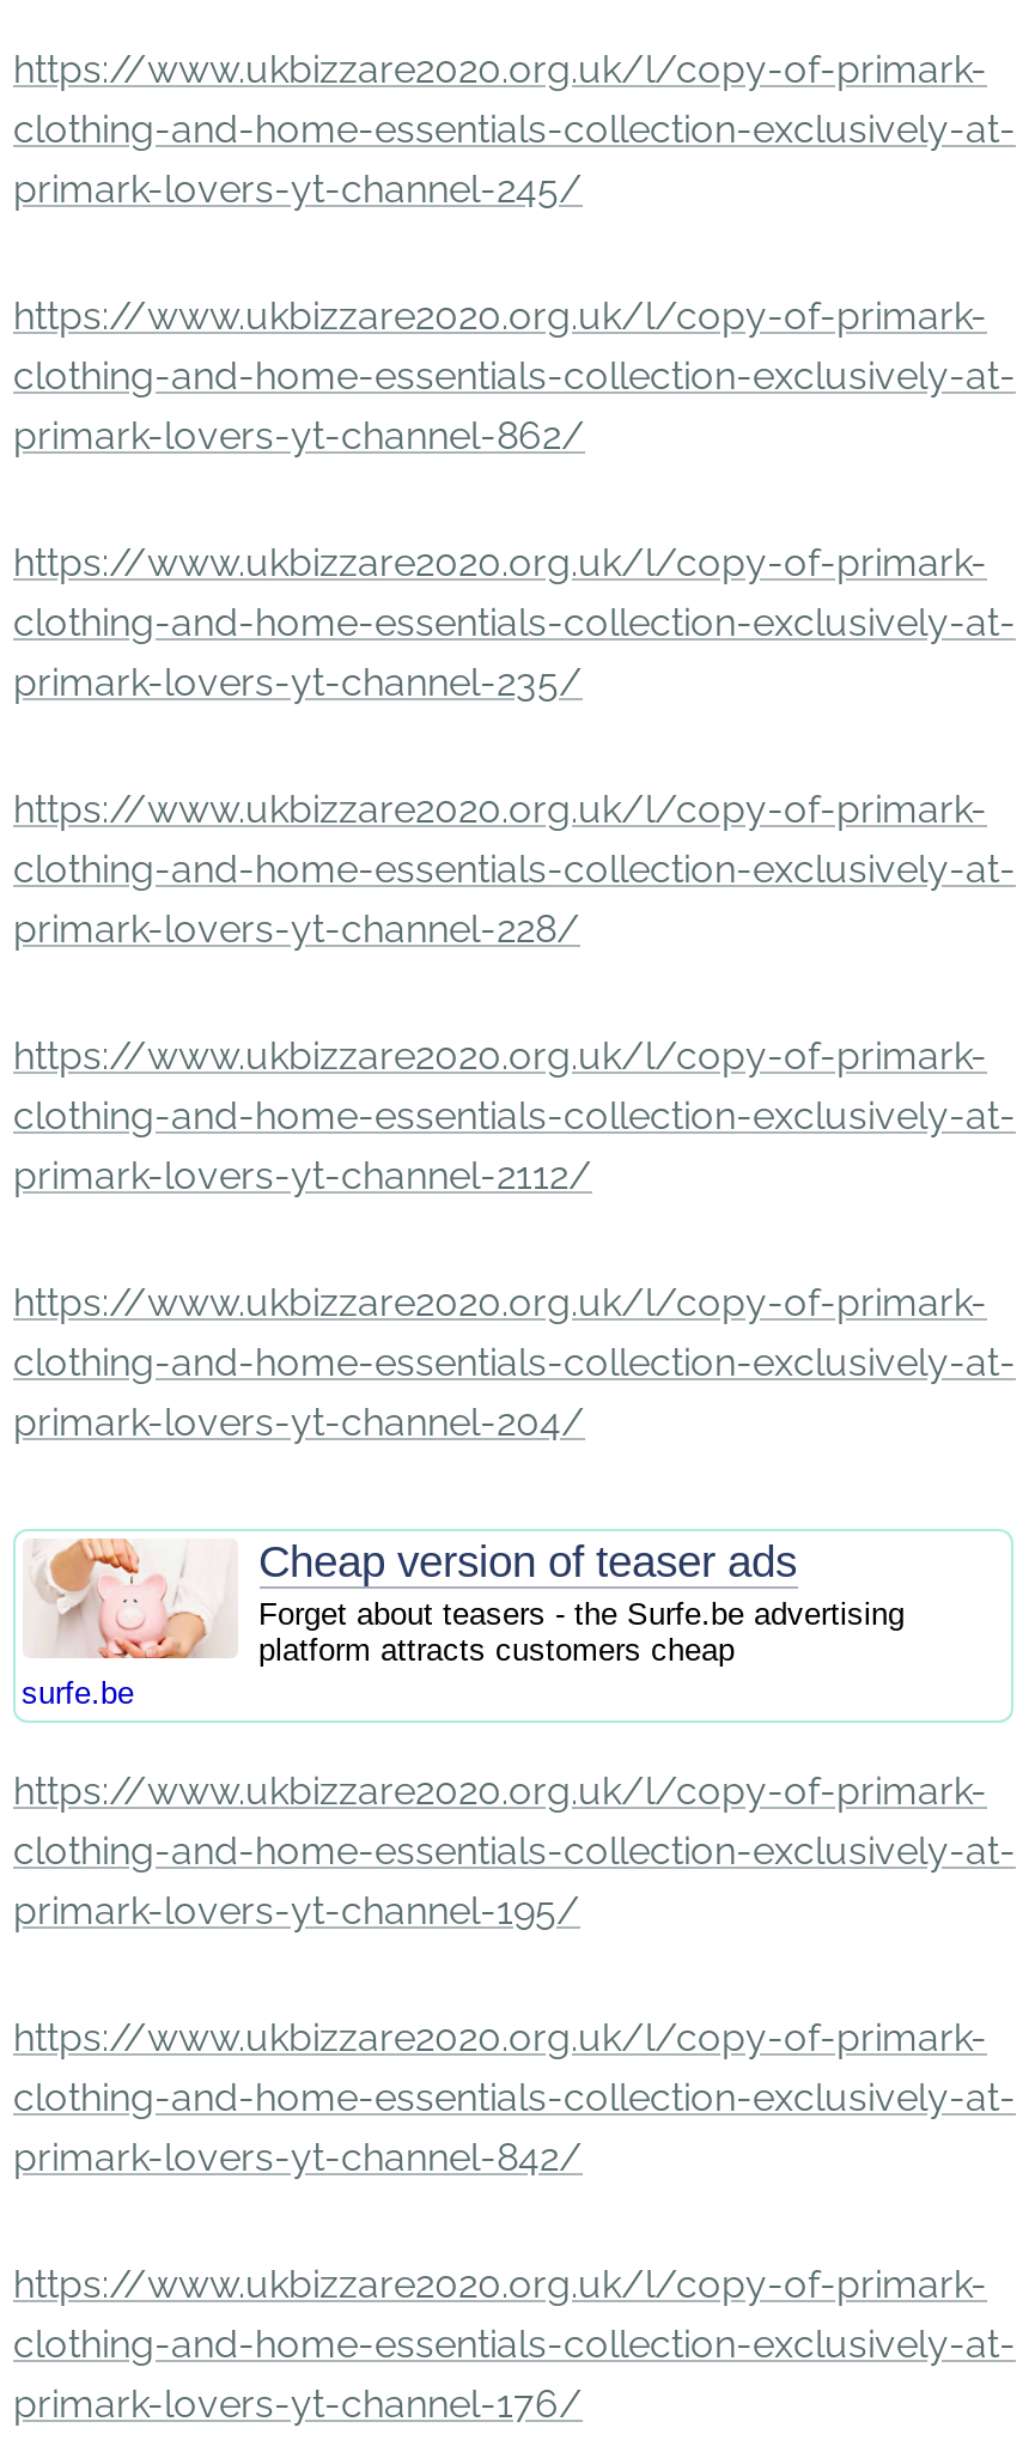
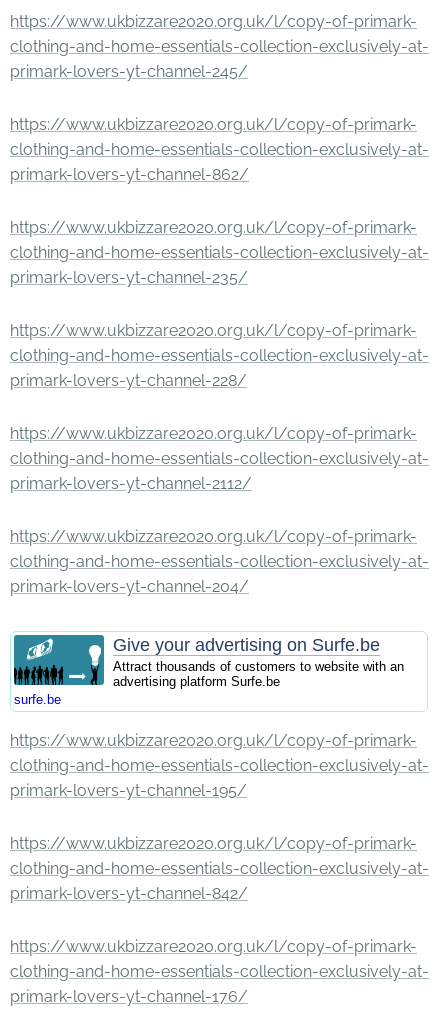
- [image]
- Cheap version of teaser ads
- Forget about teasers - the Surfe.be advertising
- platform attracts customers cheap
+ [image]
+ Give your advertising on Surfe.be
+ Attract thousands of customers to website with an
+ advertising platform Surfe.be
